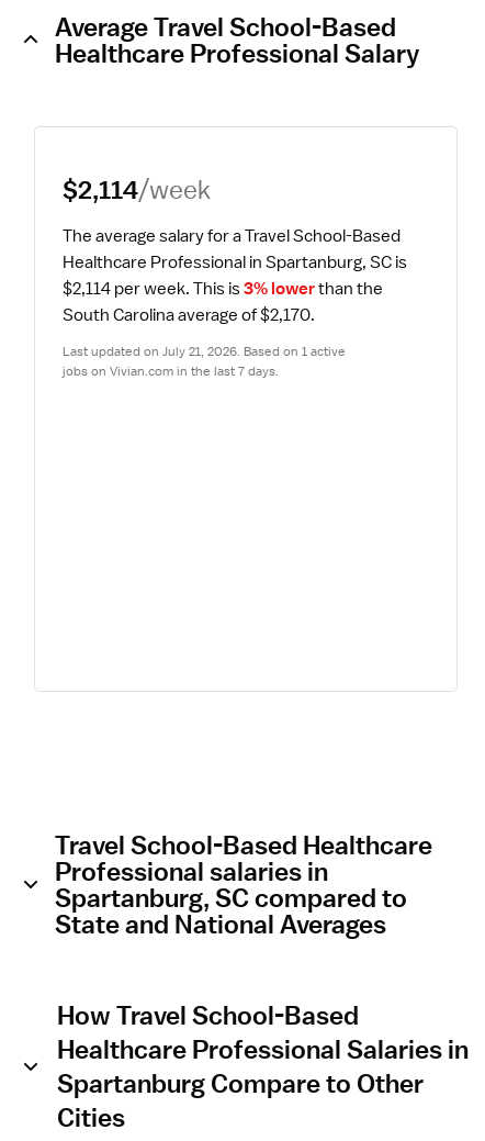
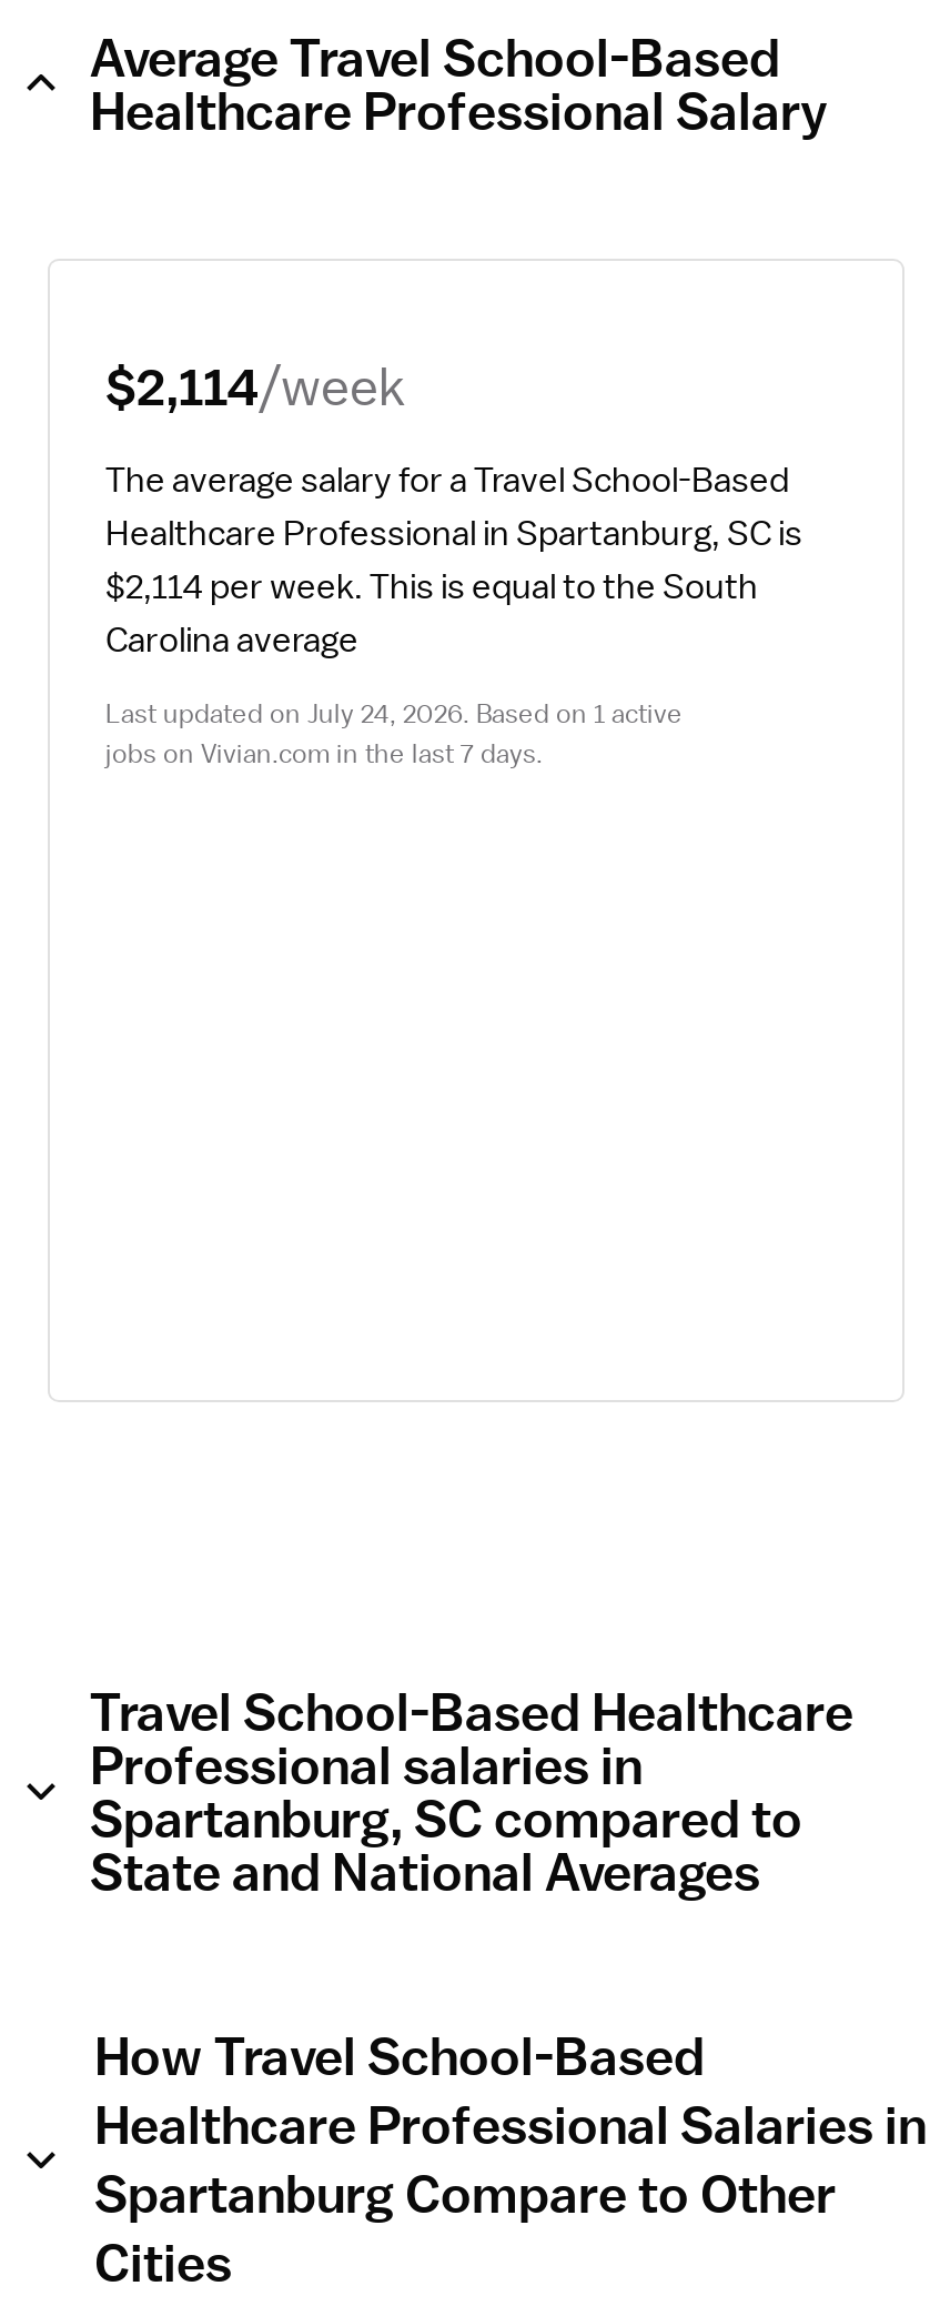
- $2,114 per week. This is 3% lowerthan the
- South Carolina average of $2,170.
+ $2,114 per week. This is equal to the South
+ Carolina average

- Last updated on July 21, 2026. Based on 1 active
+ Last updated on July 24, 2026. Based on 1 active
